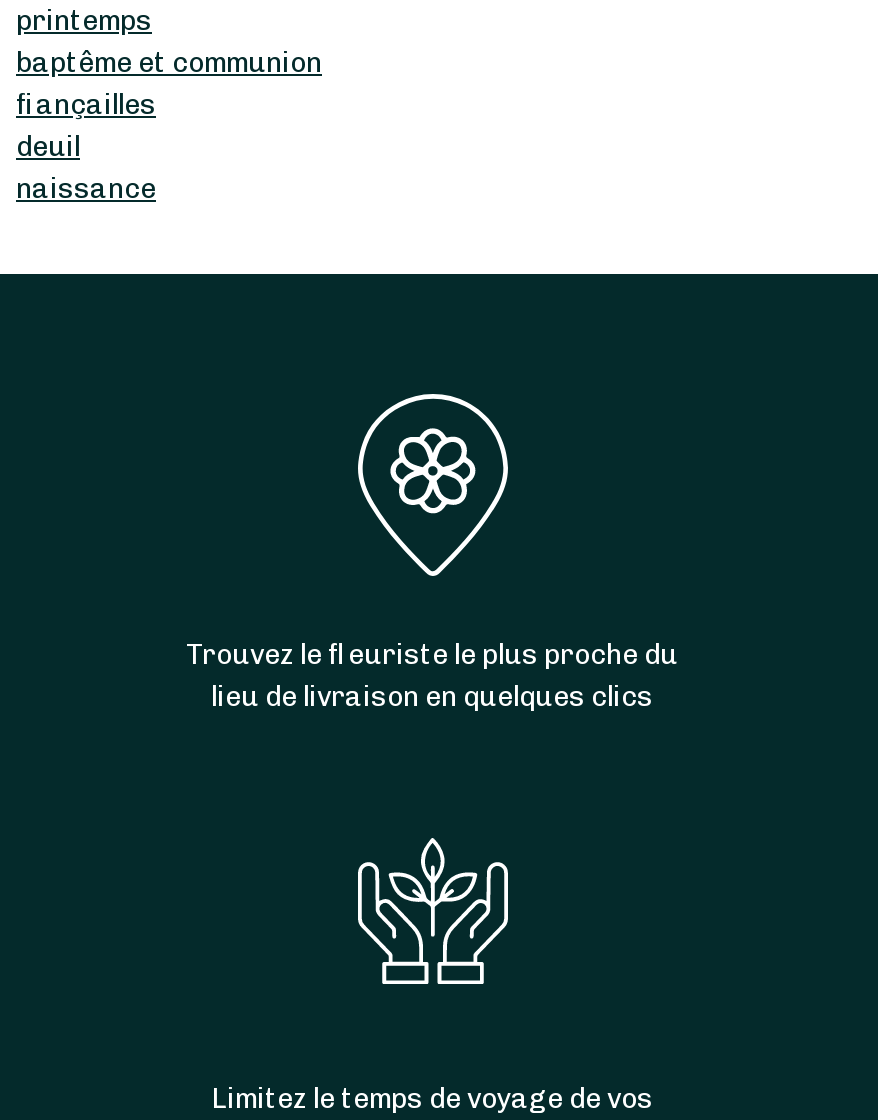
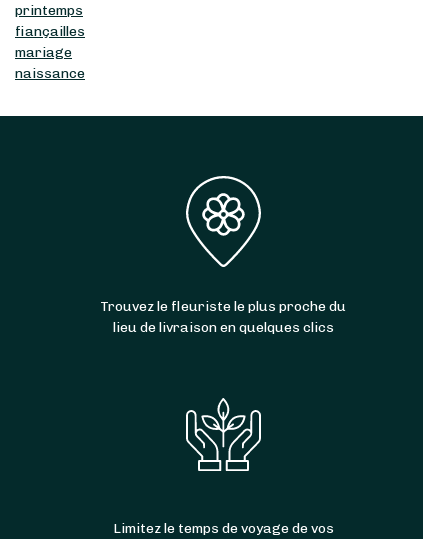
- baptême et communion

- deuil
+ mariage
